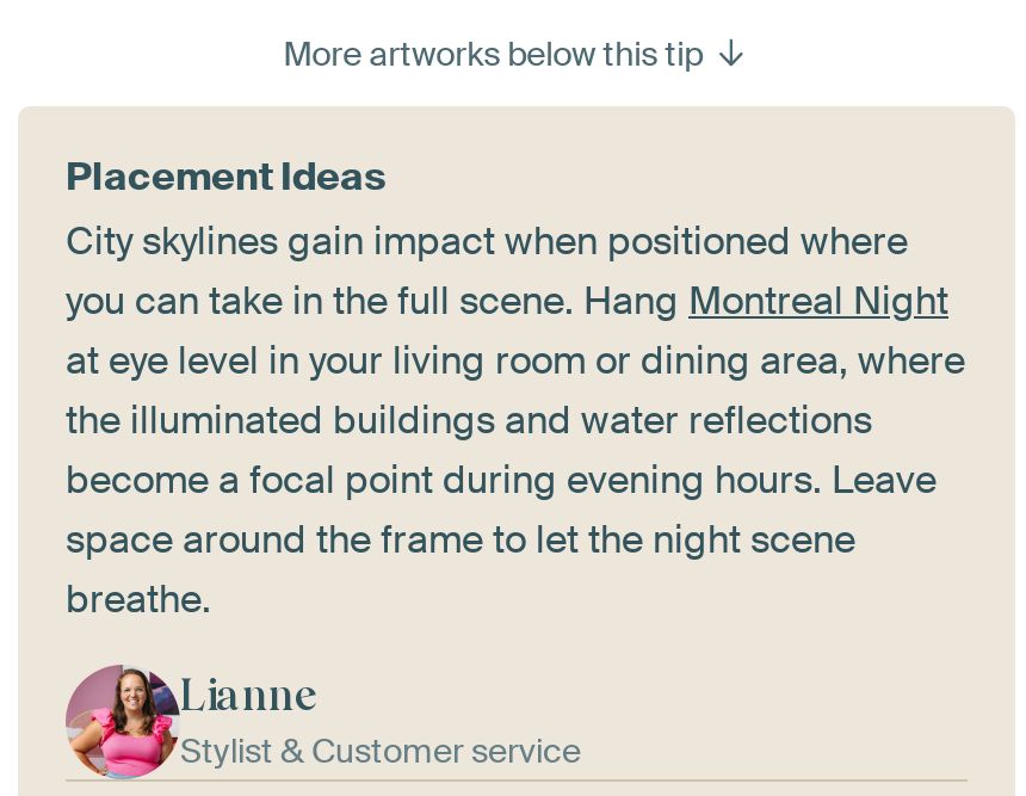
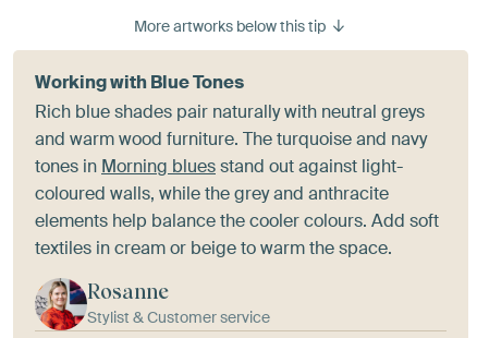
- Placement Ideas
- City skylines gain impact when positioned where
- you can take in the full scene. Hang Montreal Night
- at eye level in your living room or dining area, where
- the illuminated buildings and water reflections
- become a focal point during evening hours. Leave
- space around the frame to let the night scene
- breathe.
+ Working with Blue Tones
+ Rich blue shades pair naturally with neutral greys
+ and warm wood furniture. The turquoise and navy
+ tones in Morning blues stand out against light-
+ coloured walls, while the grey and anthracite
+ elements help balance the cooler colours. Add soft
+ textiles in cream or beige to warm the space.

- [image]
- Lianne
+ [image]
+ Rosanne
